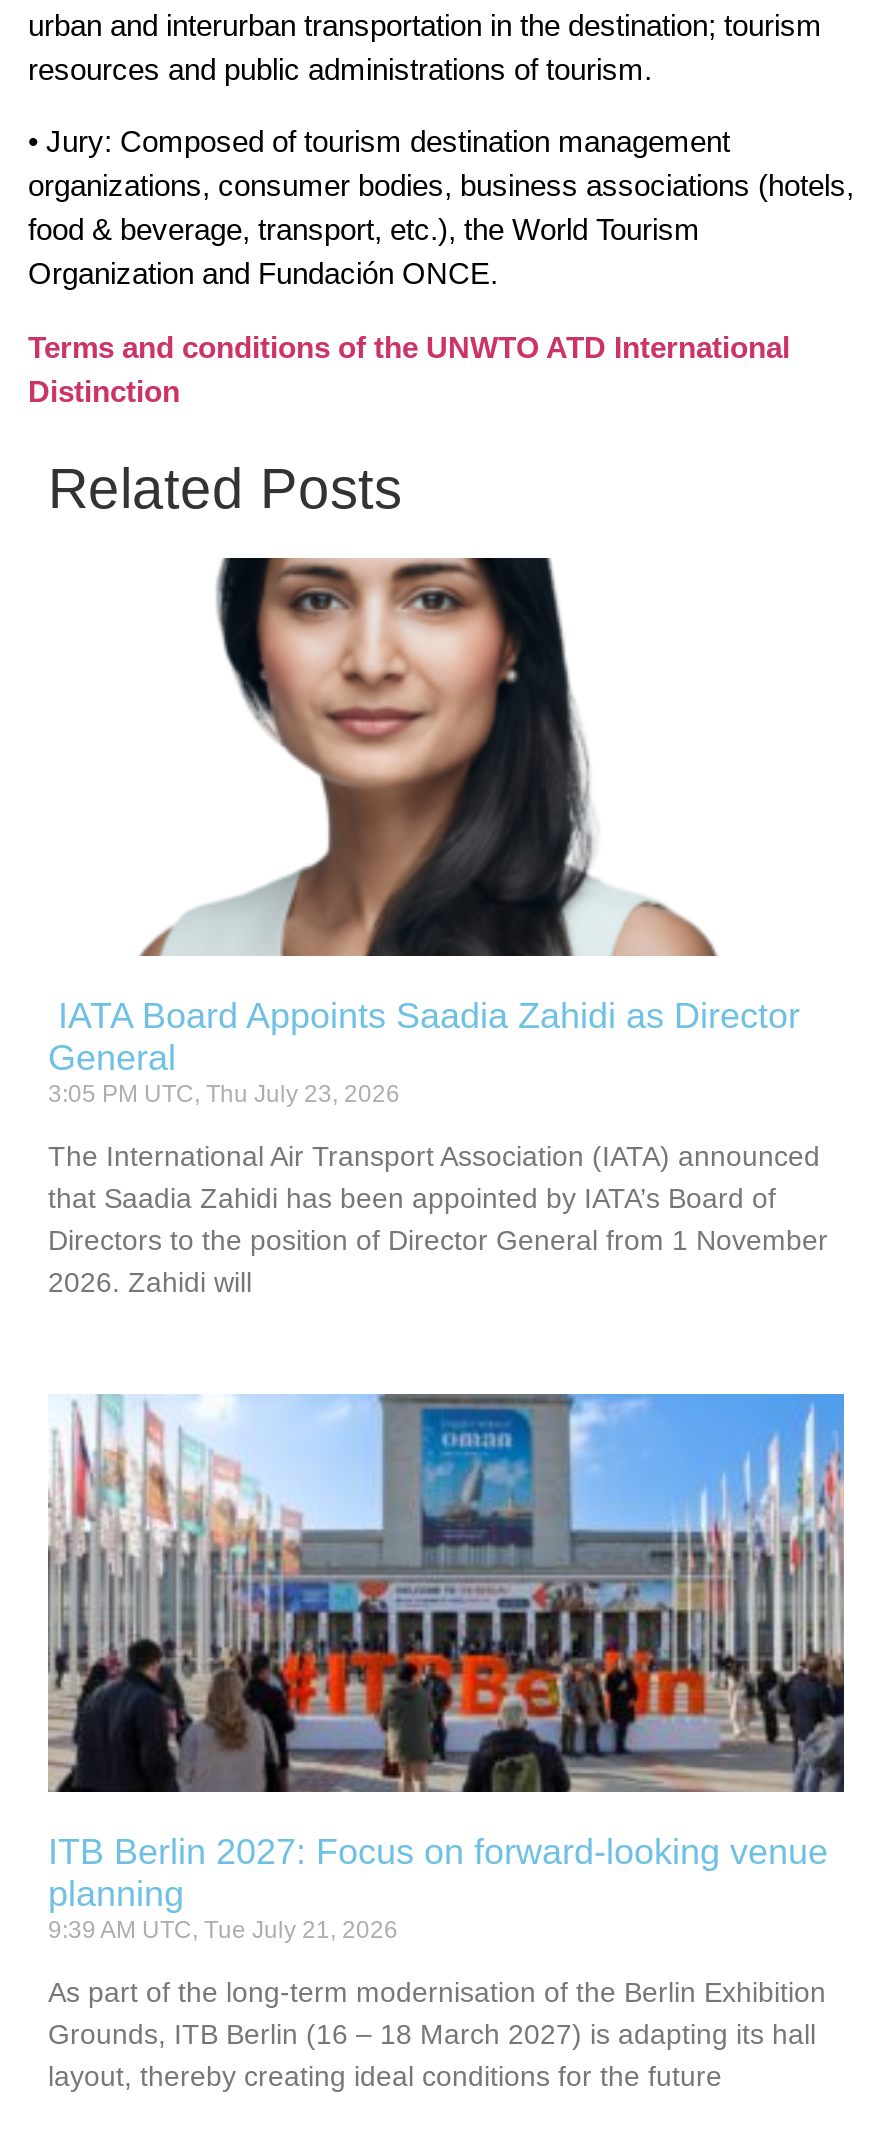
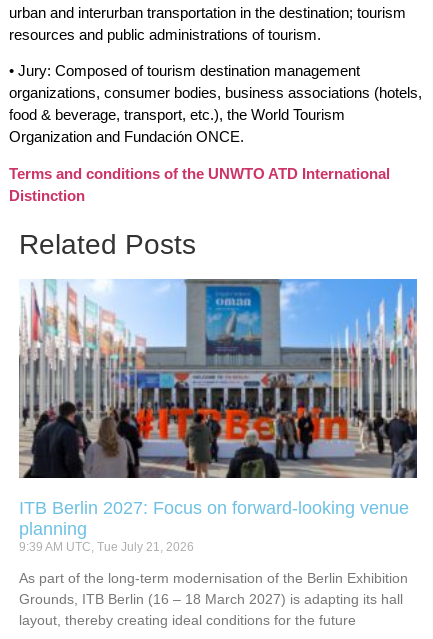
- [image]
- IATA Board Appoints Saadia Zahidi as Director
- General
- 3:05 PM UTC, Thu July 23, 2026
- The International Air Transport Association (IATA) announced
- that Saadia Zahidi has been appointed by IATA’s Board of
- Directors to the position of Director General from 1 November
- 2026. Zahidi will
